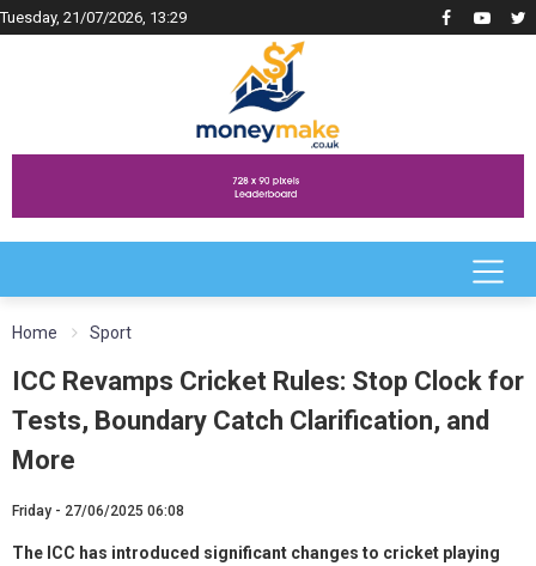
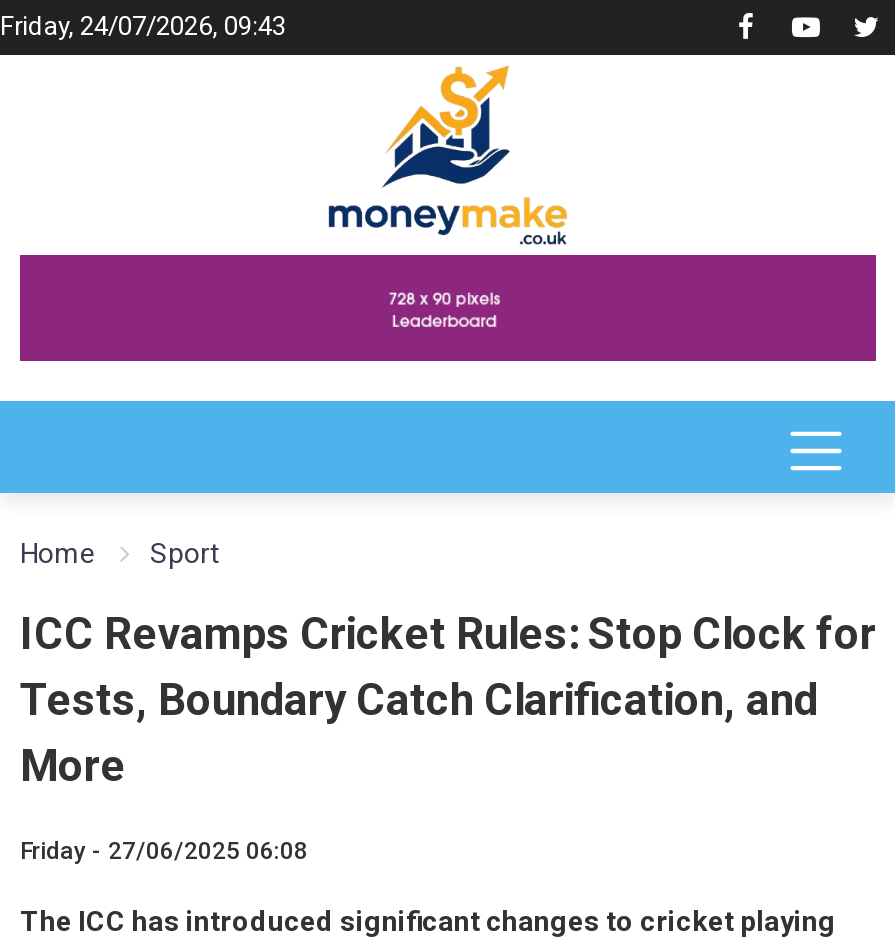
- Tuesday, 21/07/2026, 13:29
+ Friday, 24/07/2026, 09:43
